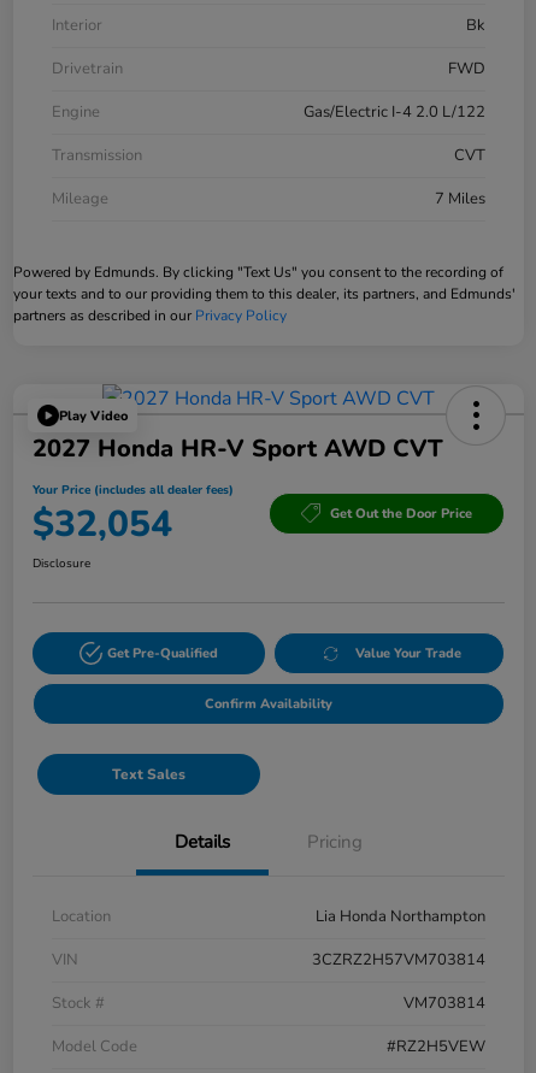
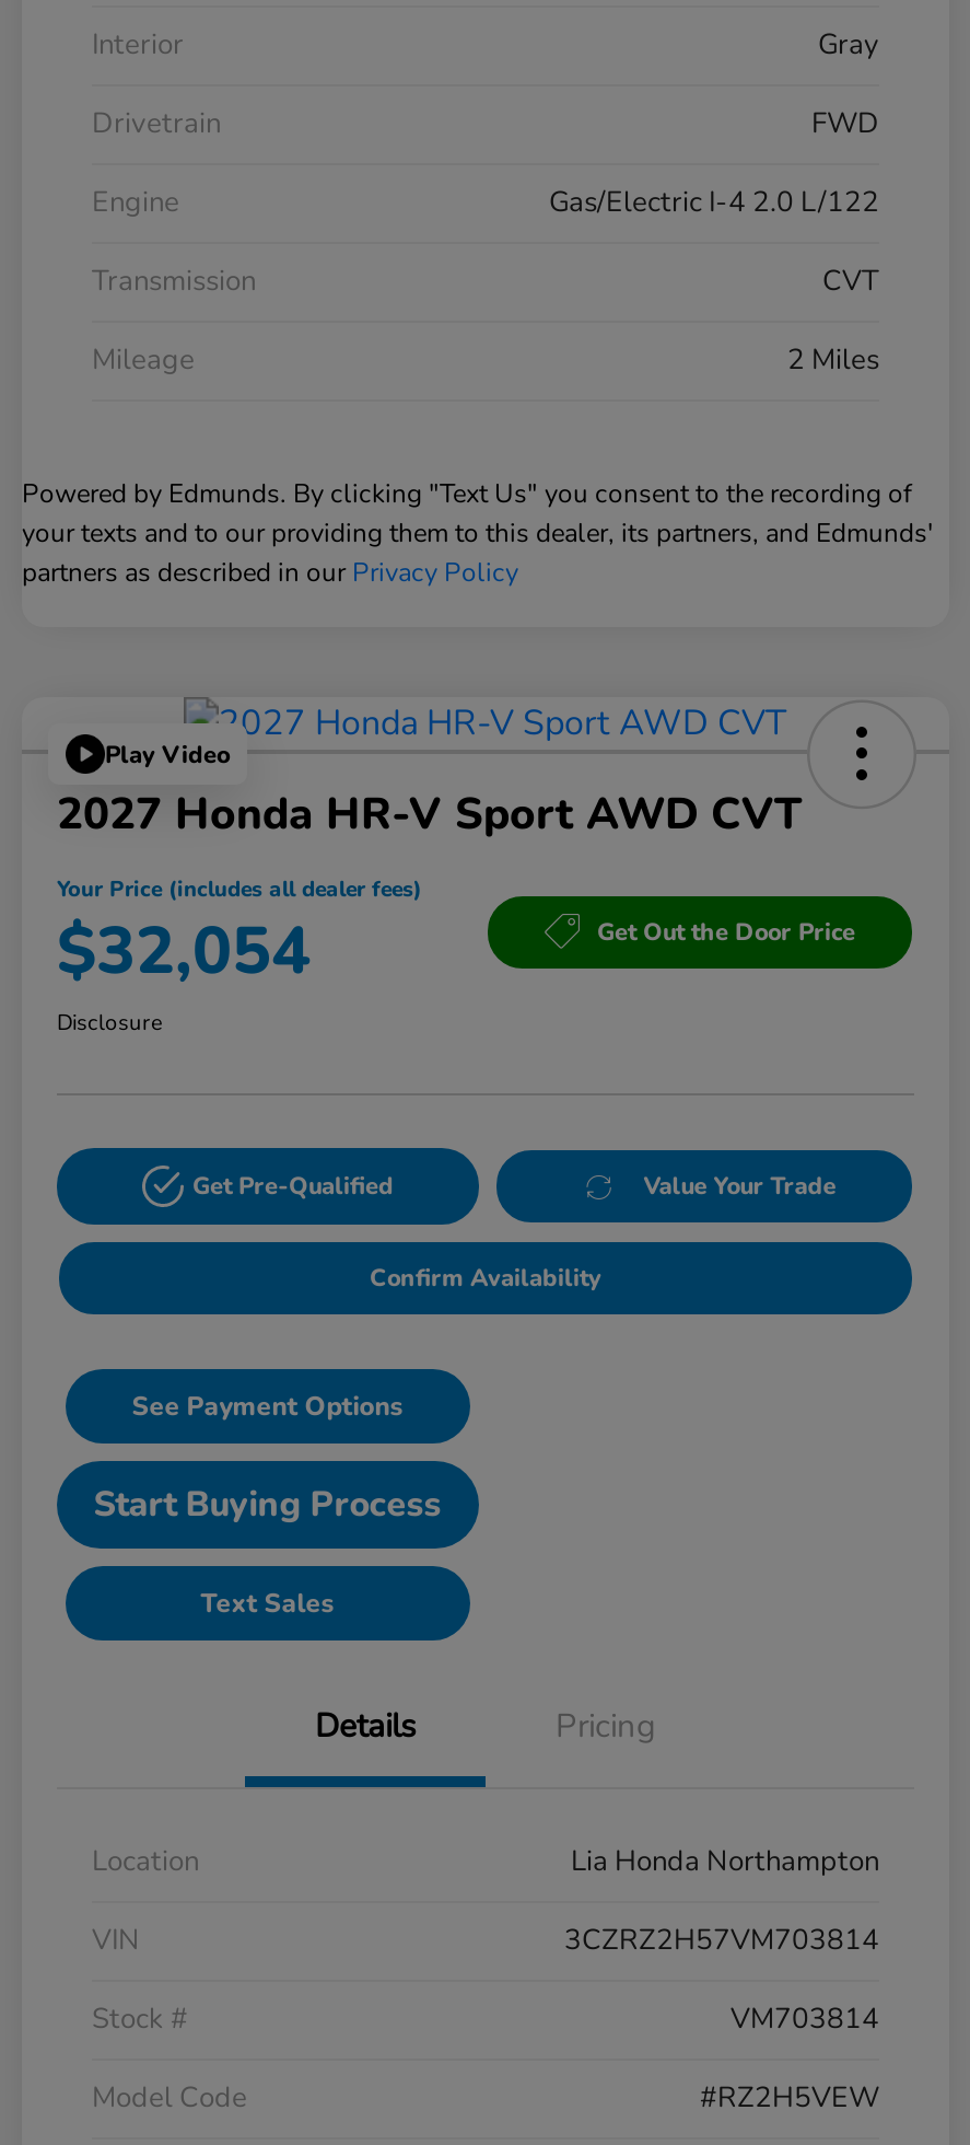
- Bk
+ Gray

- 7 Miles
+ 2 Miles

+ See Payment Options
+ Start Buying Process
